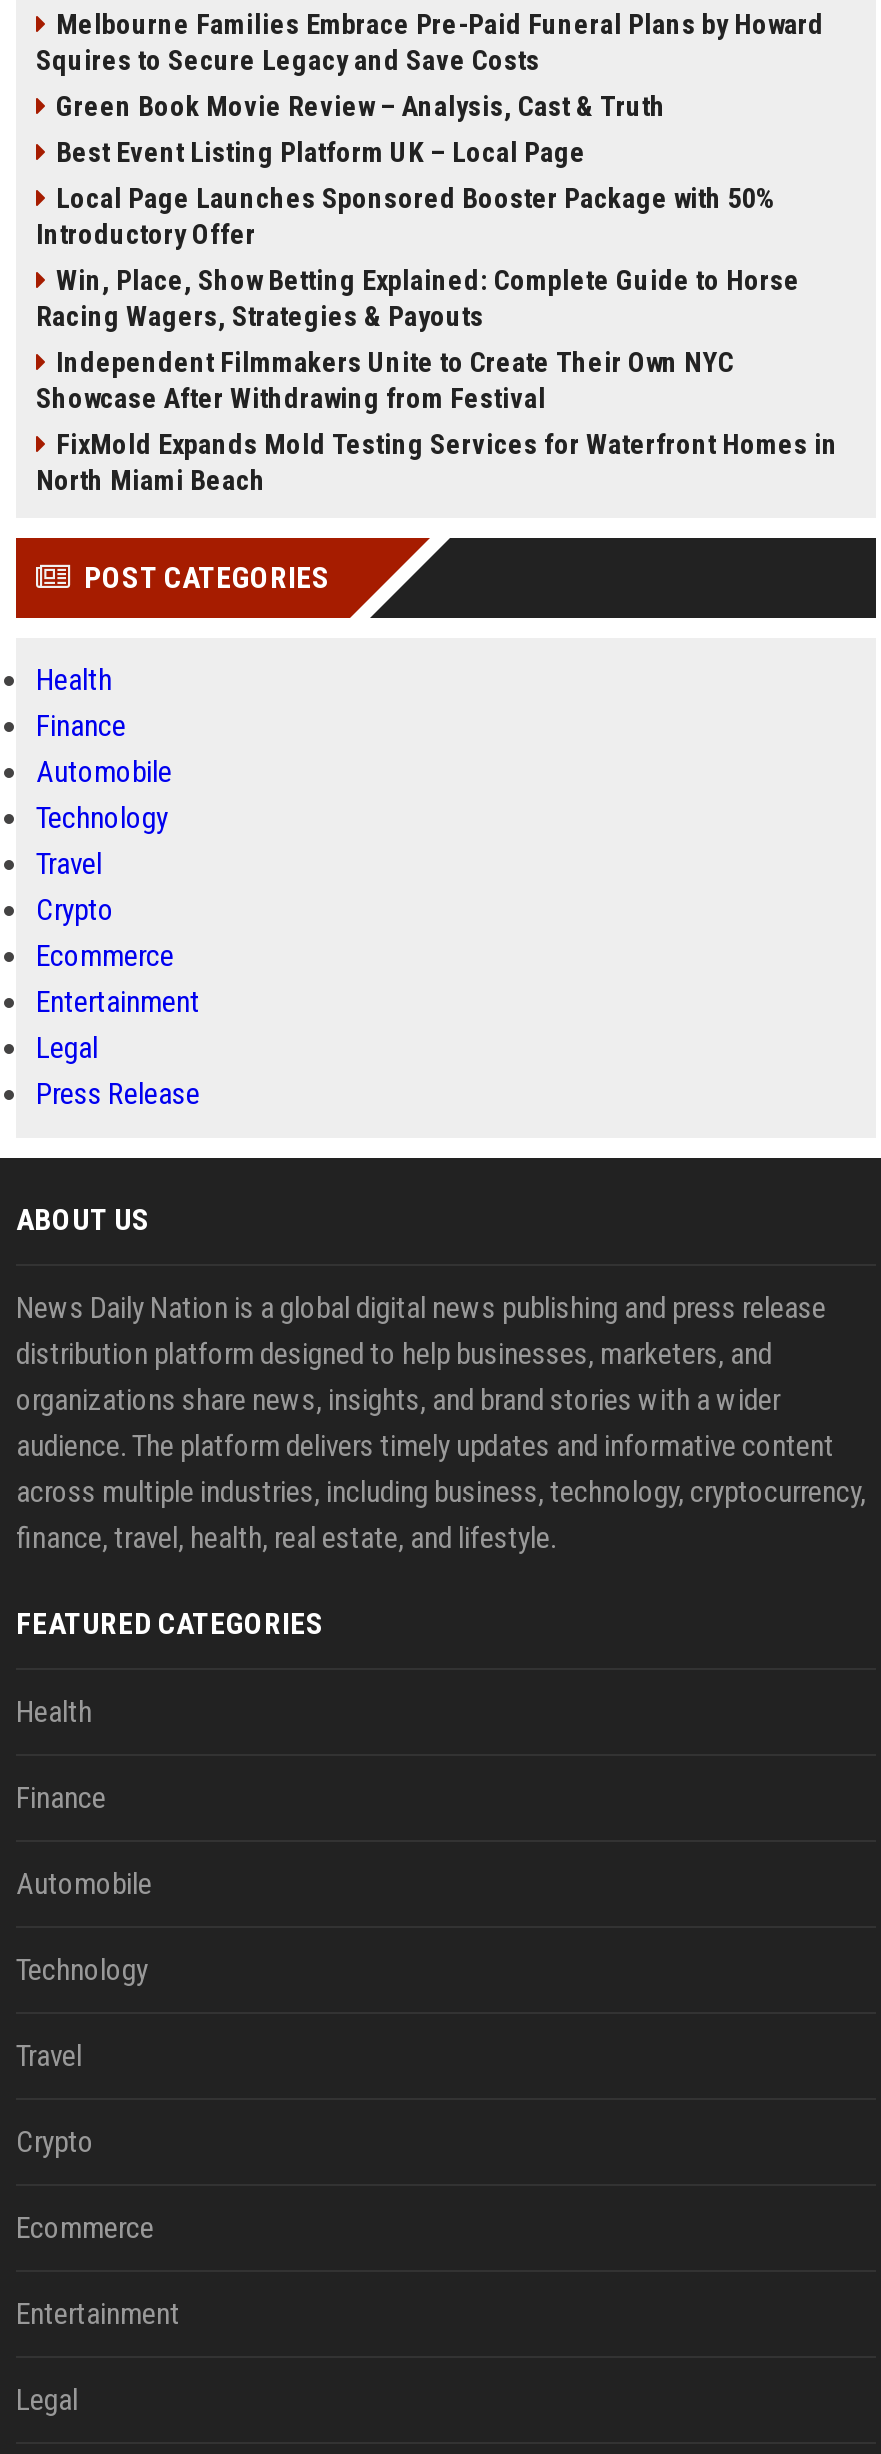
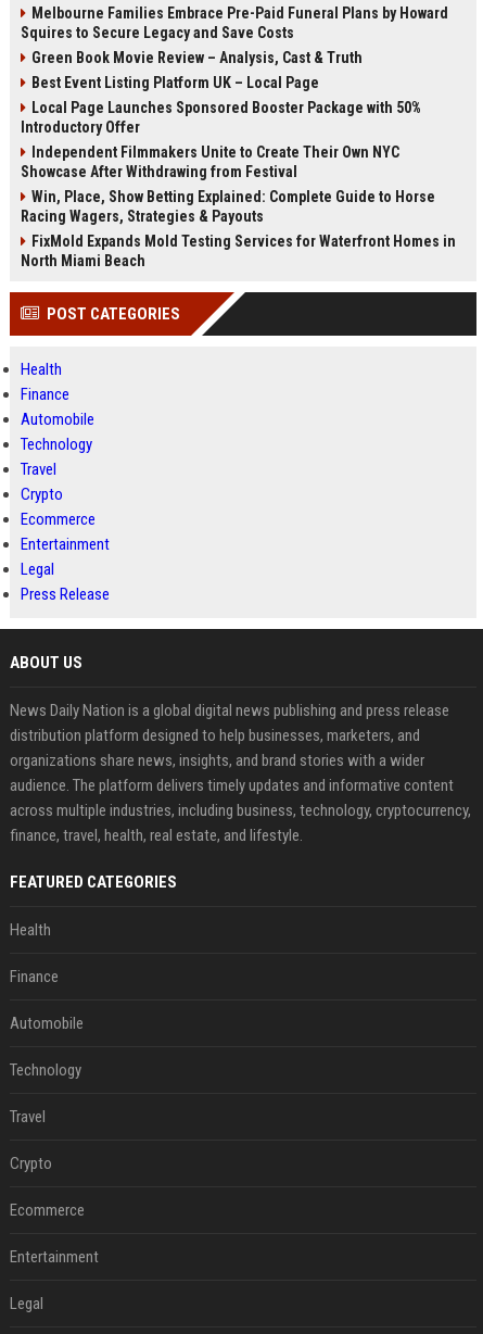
moved down: Win, Place, Show Betting Explained: Complete Guide to Horse | Racing Wagers, Strategies & Payouts

moved up: Independent Filmmakers Unite to Create Their Own NYC | Showcase After Withdrawing from Festival
